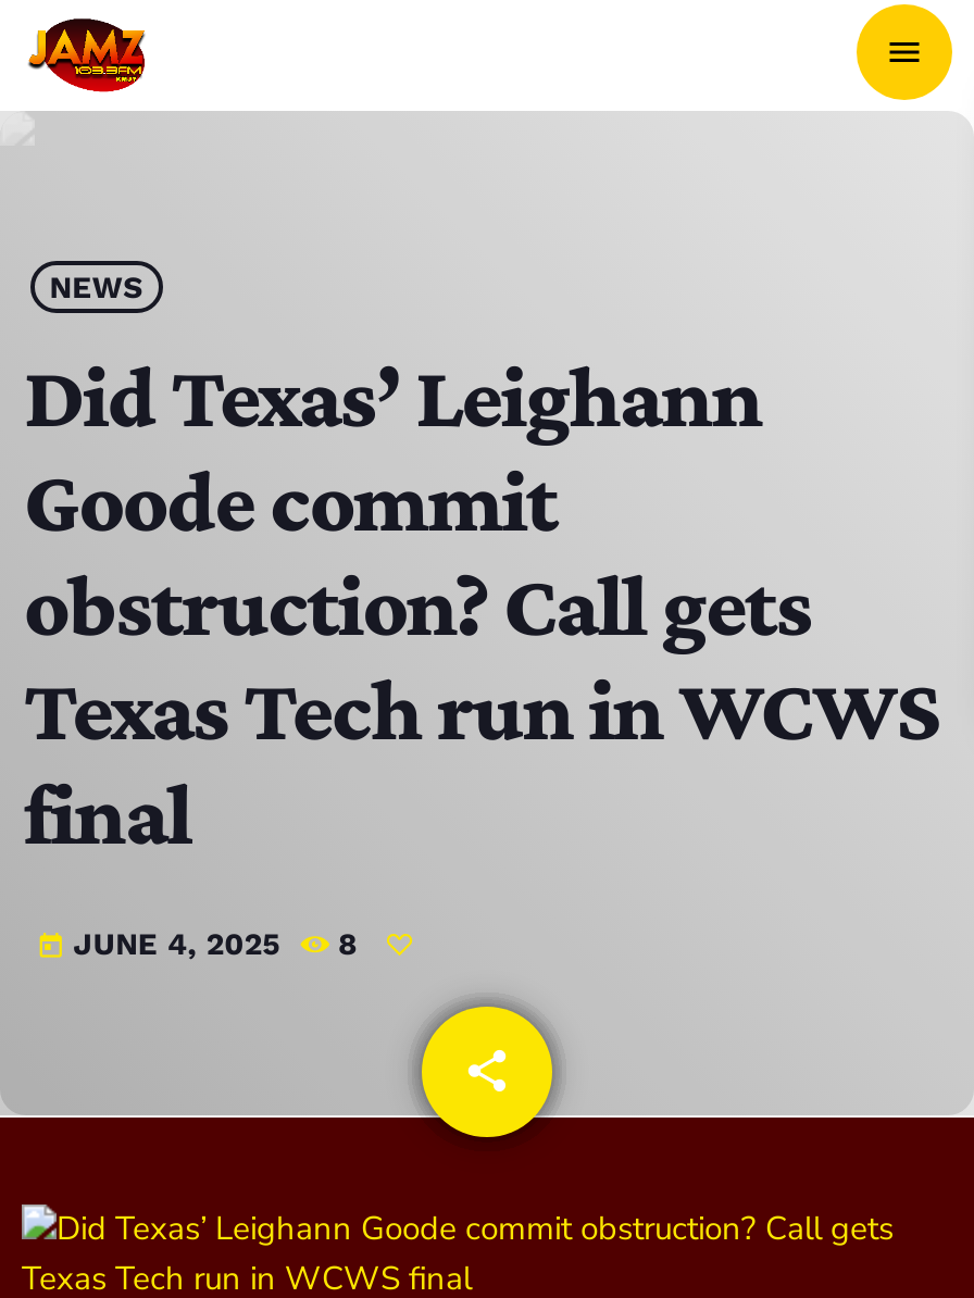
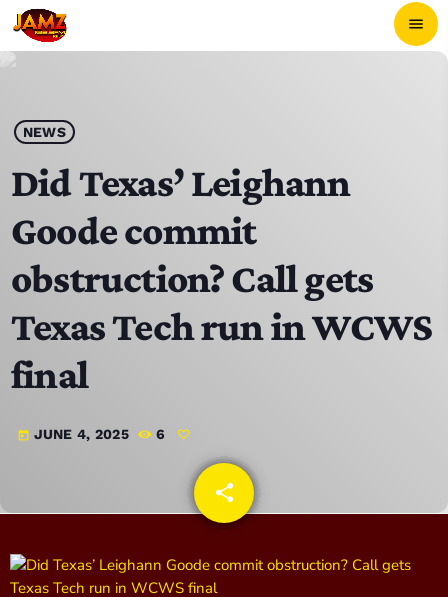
- 8
+ 6
